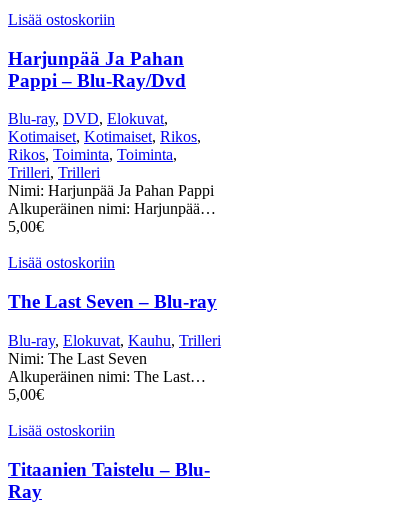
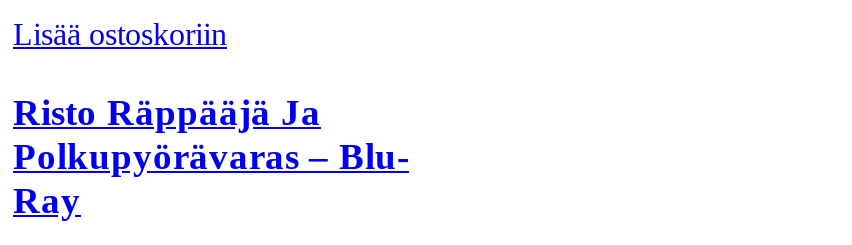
- Harjunpää Ja Pahan
- Pappi – Blu-Ray/Dvd
- Blu-ray, DVD, Elokuvat,
- Kotimaiset, Kotimaiset, Rikos,
- Rikos, Toiminta, Toiminta,
- Trilleri, Trilleri
- Nimi: Harjunpää Ja Pahan Pappi
- Alkuperäinen nimi: Harjunpää…
- 5,00€
- Lisää ostoskoriin
- The Last Seven – Blu-ray
- Blu-ray, Elokuvat, Kauhu, Trilleri
- Nimi: The Last Seven
- Alkuperäinen nimi: The Last…
- 5,00€
- Lisää ostoskoriin
- Titaanien Taistelu – Blu-
+ Risto Räppääjä Ja
+ Polkupyörävaras – Blu-
